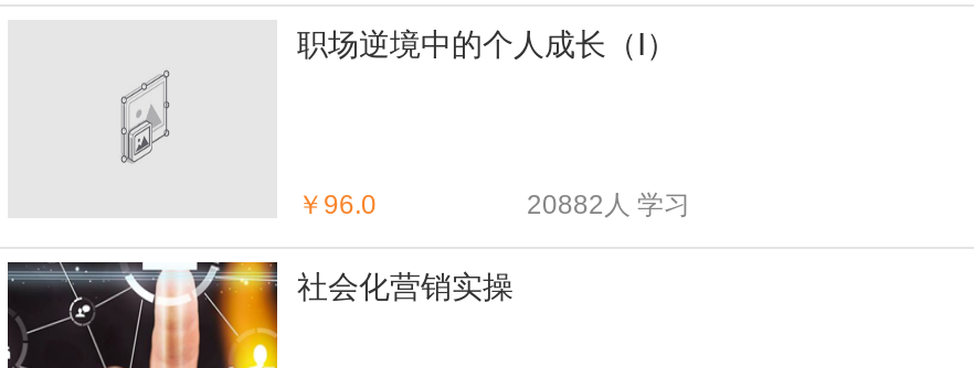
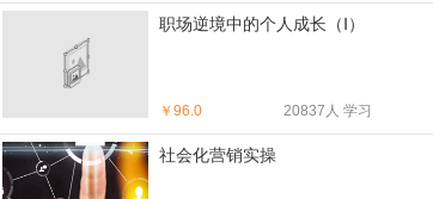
- 20882人 学习
+ 20837人 学习
